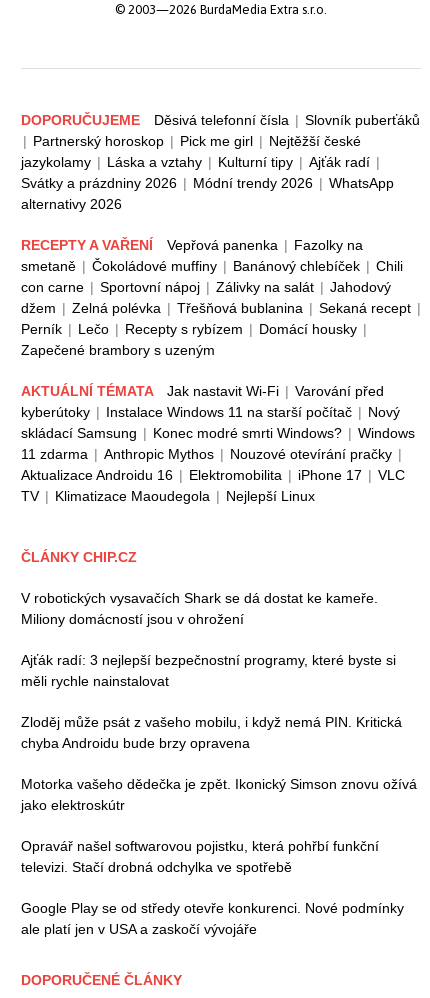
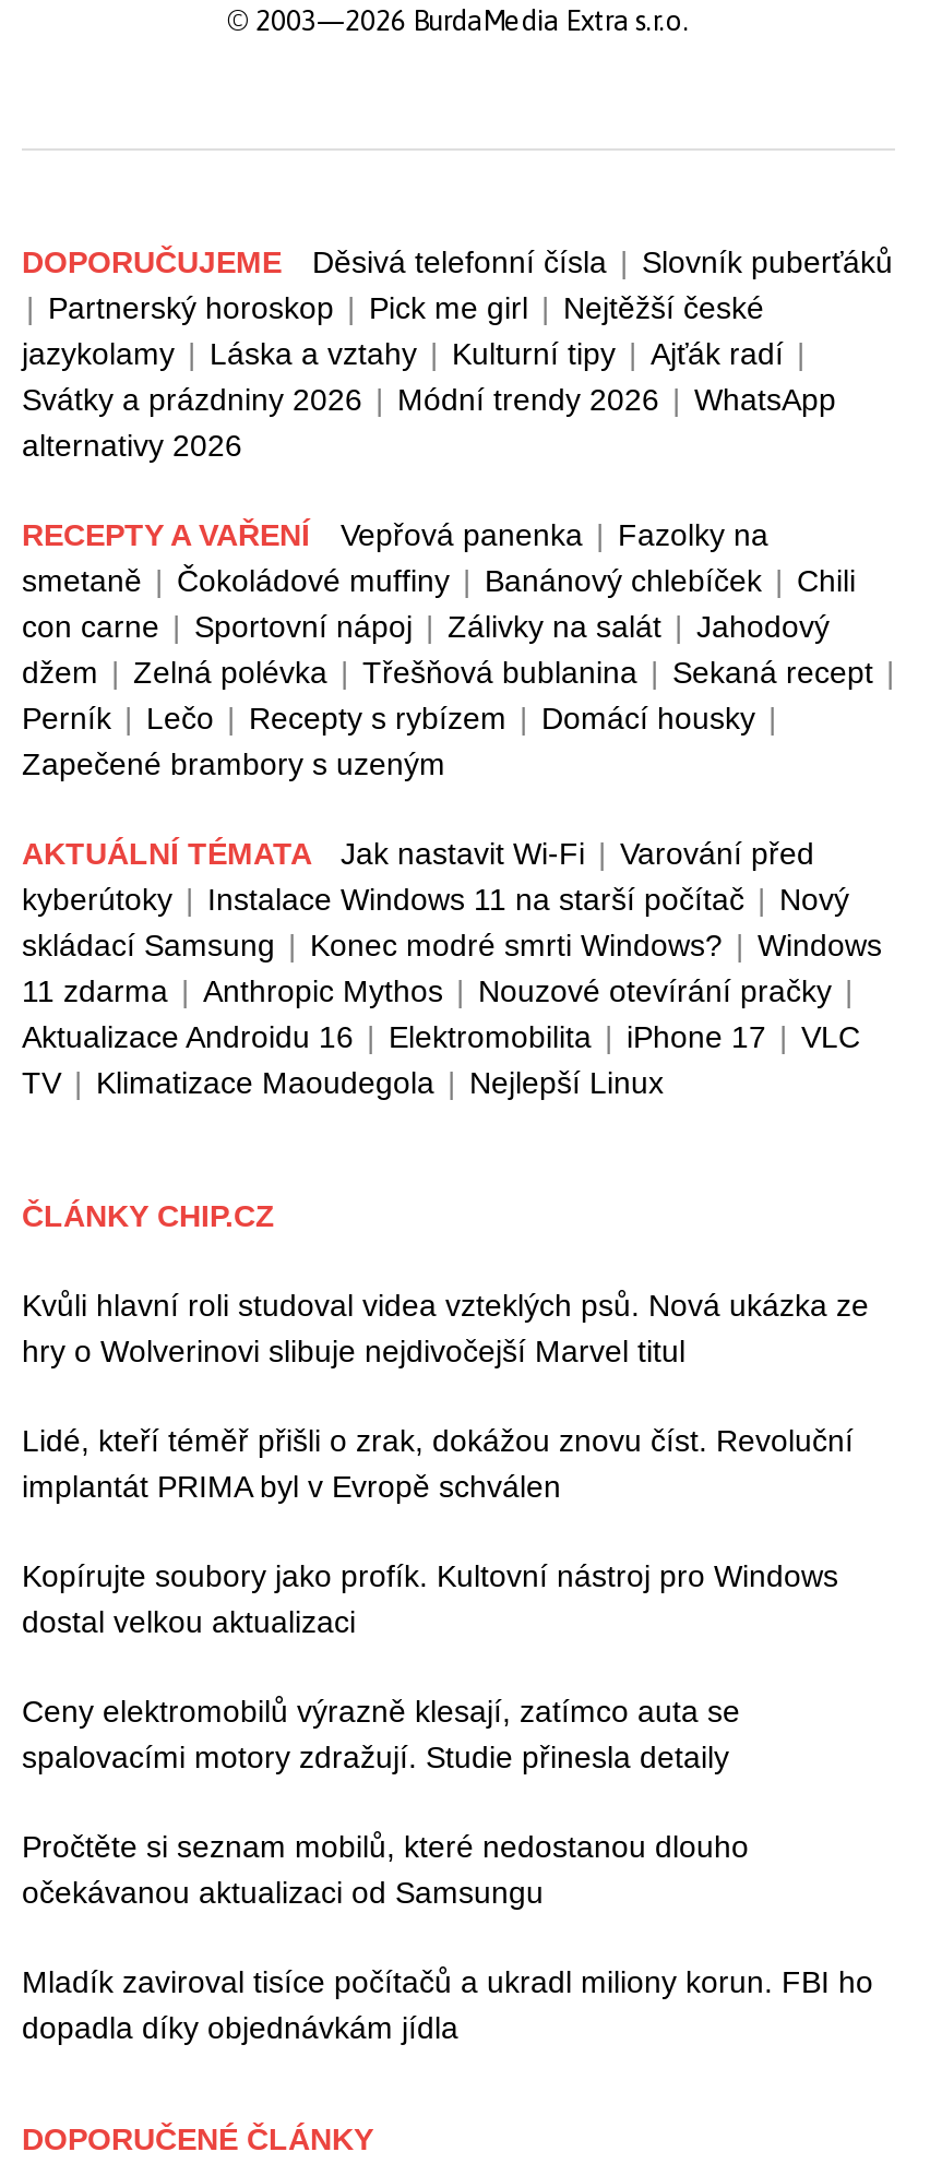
- V robotických vysavačích Shark se dá dostat ke kameře.
- Miliony domácností jsou v ohrožení
+ Kvůli hlavní roli studoval videa vzteklých psů. Nová ukázka ze
+ hry o Wolverinovi slibuje nejdivočejší Marvel titul

- Ajťák radí: 3 nejlepší bezpečnostní programy, které byste si
- měli rychle nainstalovat
+ Lidé, kteří téměř přišli o zrak, dokážou znovu číst. Revoluční
+ implantát PRIMA byl v Evropě schválen

- Zloděj může psát z vašeho mobilu, i když nemá PIN. Kritická
- chyba Androidu bude brzy opravena
+ Kopírujte soubory jako profík. Kultovní nástroj pro Windows
+ dostal velkou aktualizaci

- Motorka vašeho dědečka je zpět. Ikonický Simson znovu ožívá
- jako elektroskútr
+ Ceny elektromobilů výrazně klesají, zatímco auta se
+ spalovacími motory zdražují. Studie přinesla detaily

- Opravář našel softwarovou pojistku, která pohřbí funkční
- televizi. Stačí drobná odchylka ve spotřebě
+ Pročtěte si seznam mobilů, které nedostanou dlouho
+ očekávanou aktualizaci od Samsungu

- Google Play se od středy otevře konkurenci. Nové podmínky
- ale platí jen v USA a zaskočí vývojáře
+ Mladík zaviroval tisíce počítačů a ukradl miliony korun. FBI ho
+ dopadla díky objednávkám jídla
